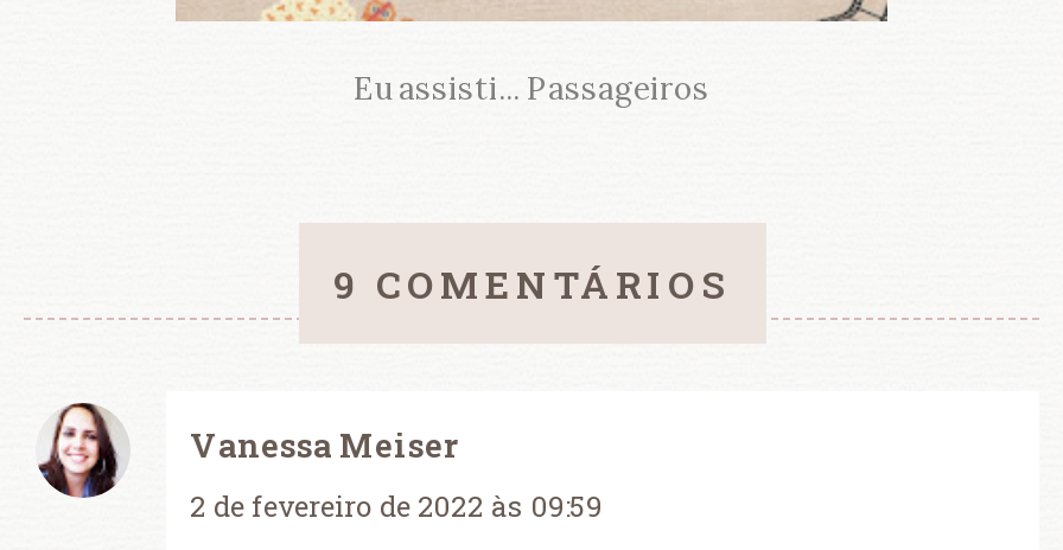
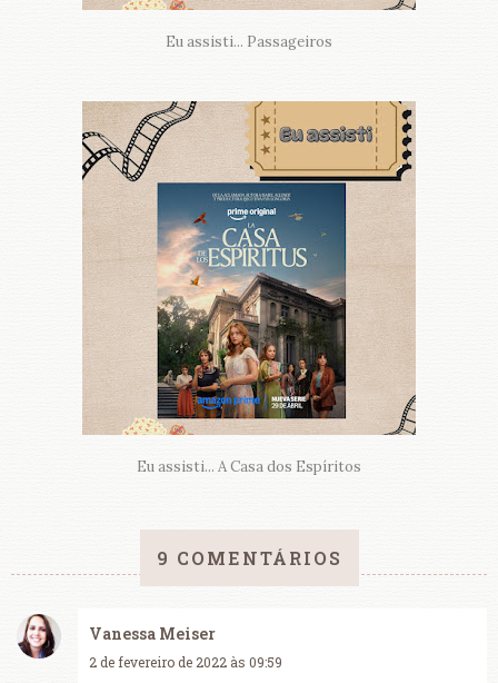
+ [image]
+ Eu assisti... A Casa dos Espíritos
